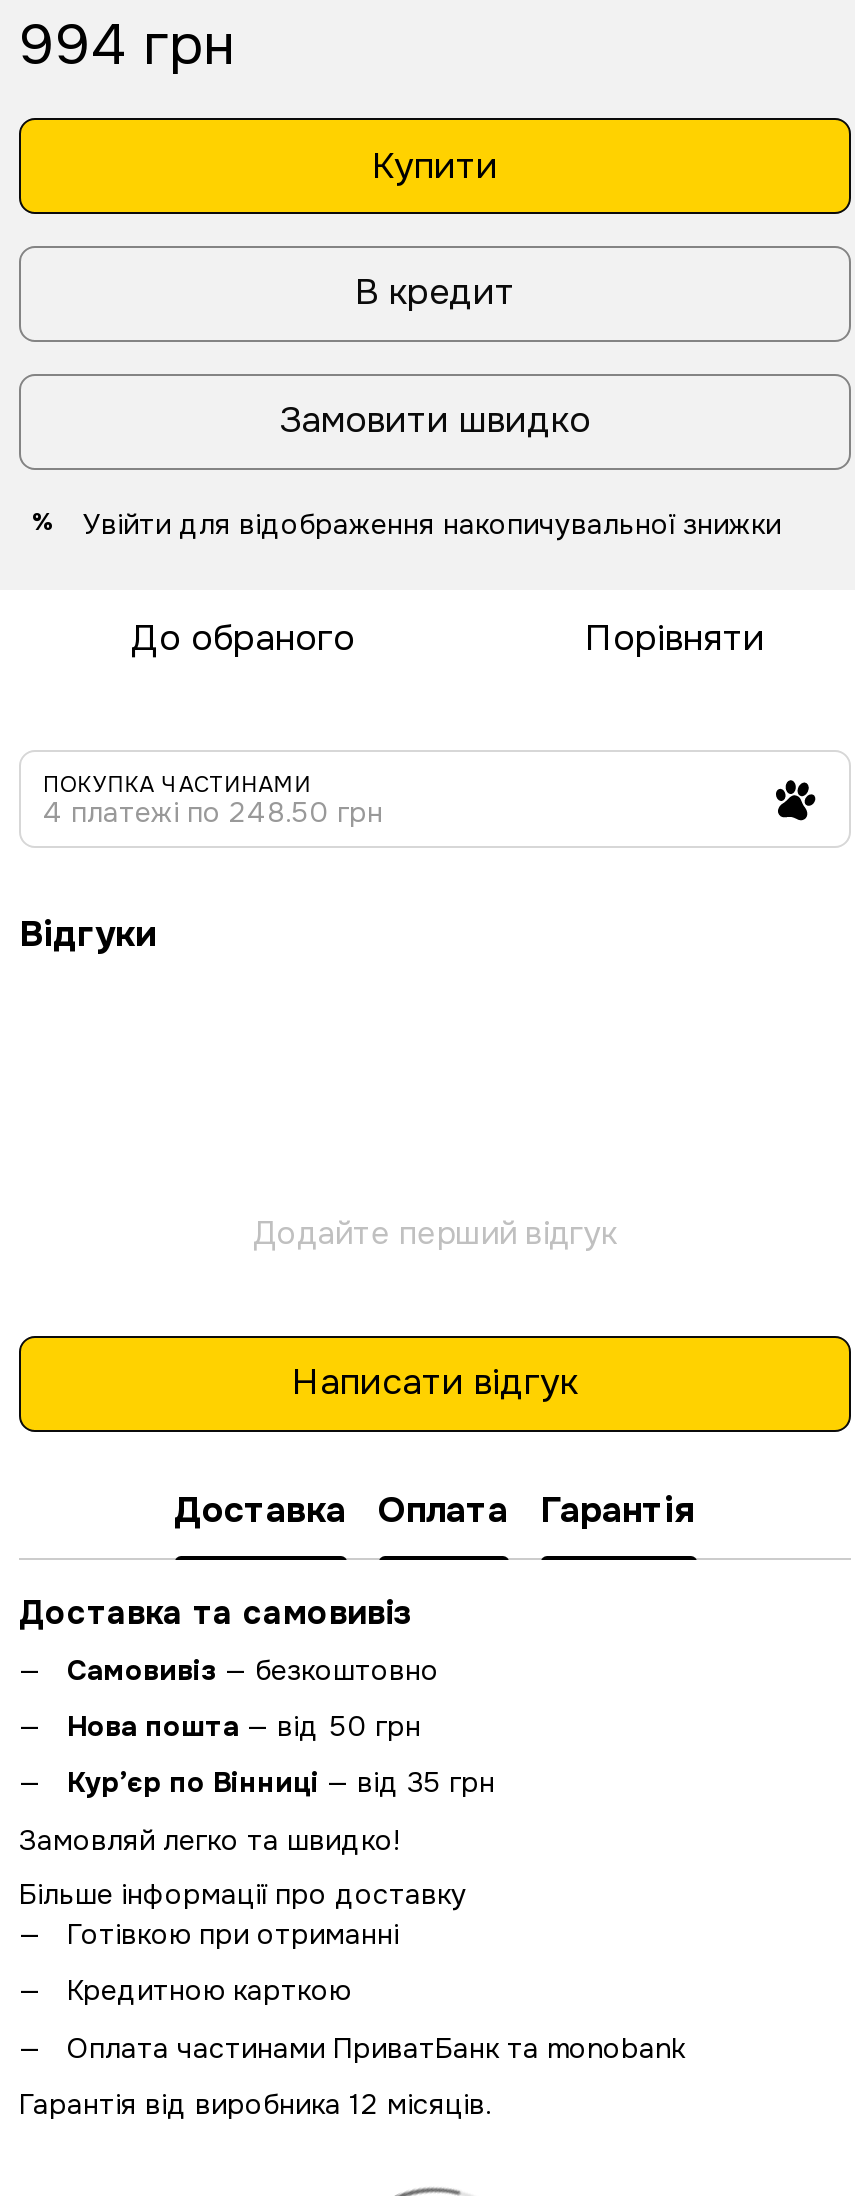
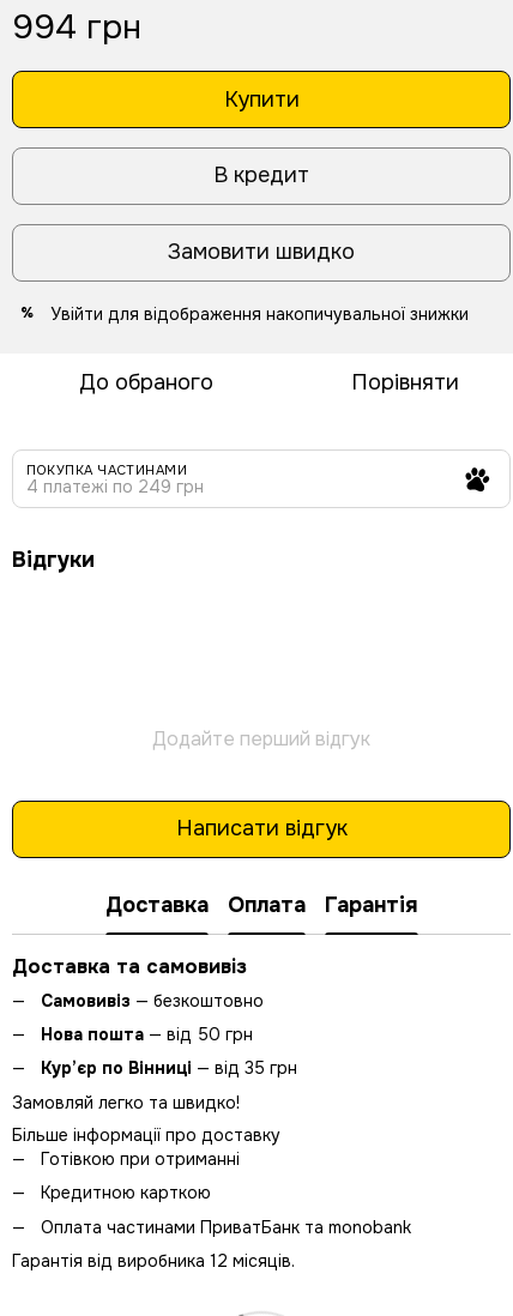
- 4 платежі по 248.50 грн
+ 4 платежі по 249 грн
